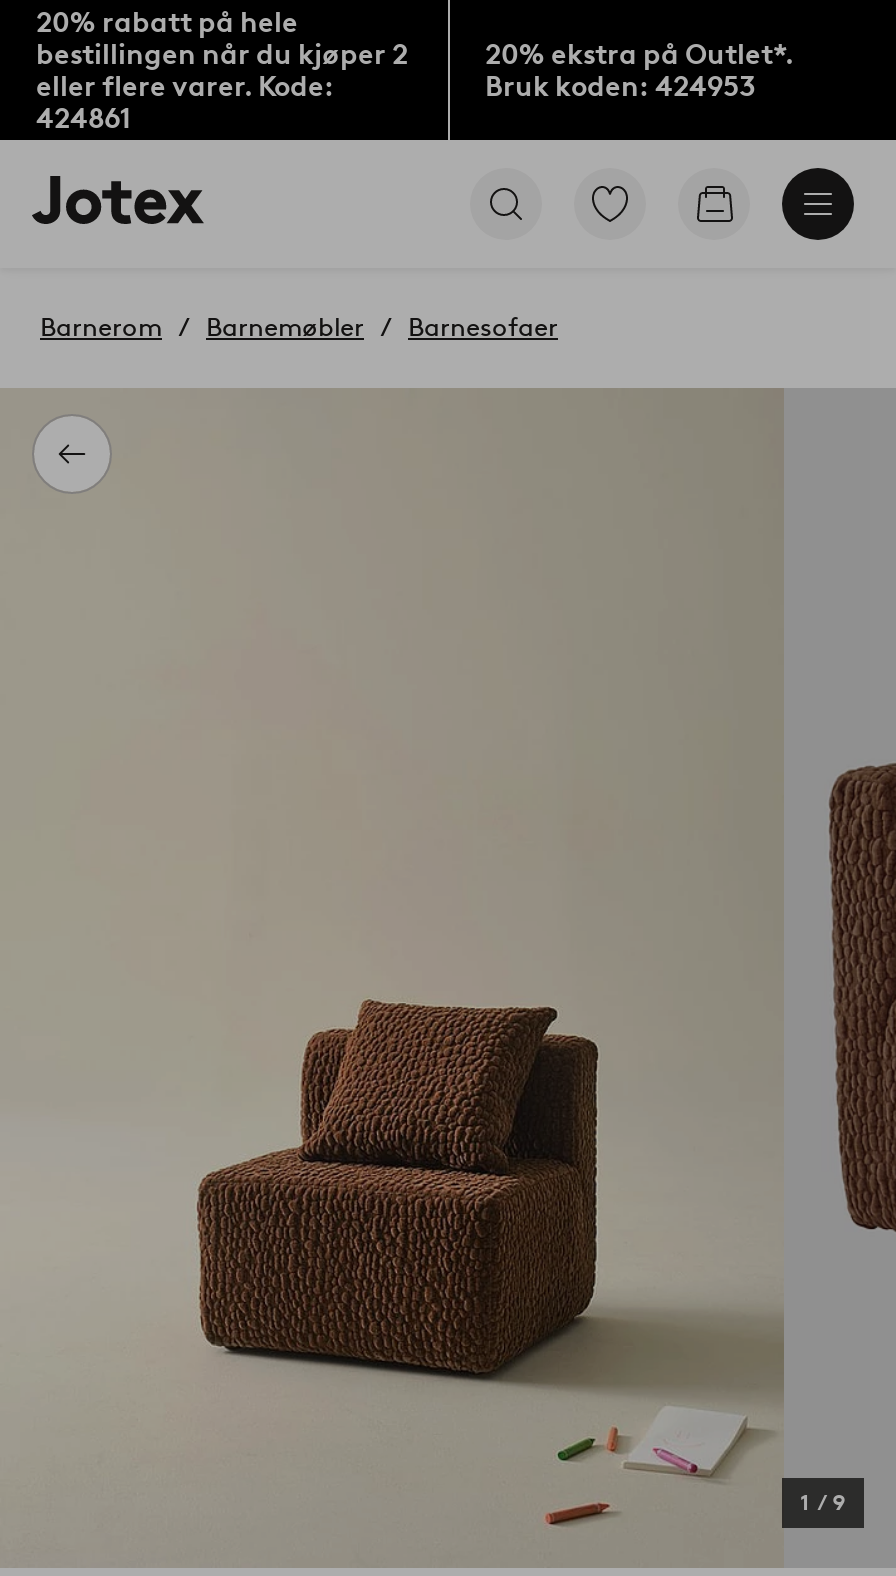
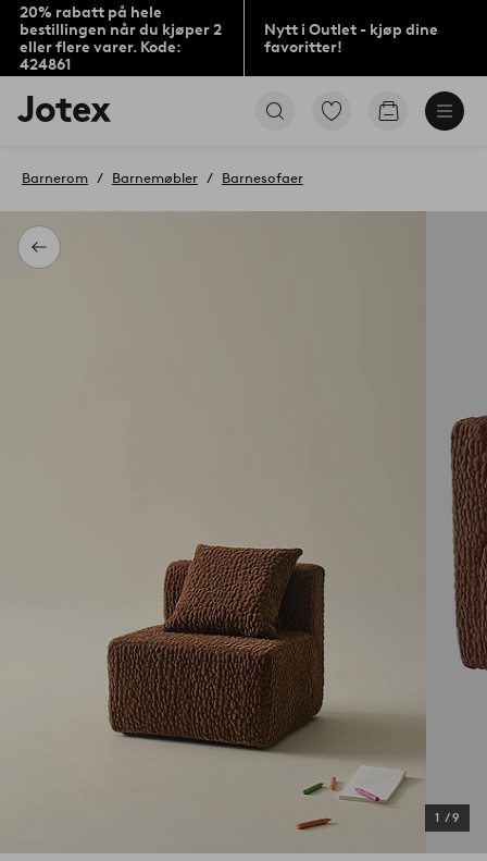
- 20% ekstra på Outlet*.
- Bruk koden: 424953
+ Nytt i Outlet - kjøp dine
+ favoritter!
